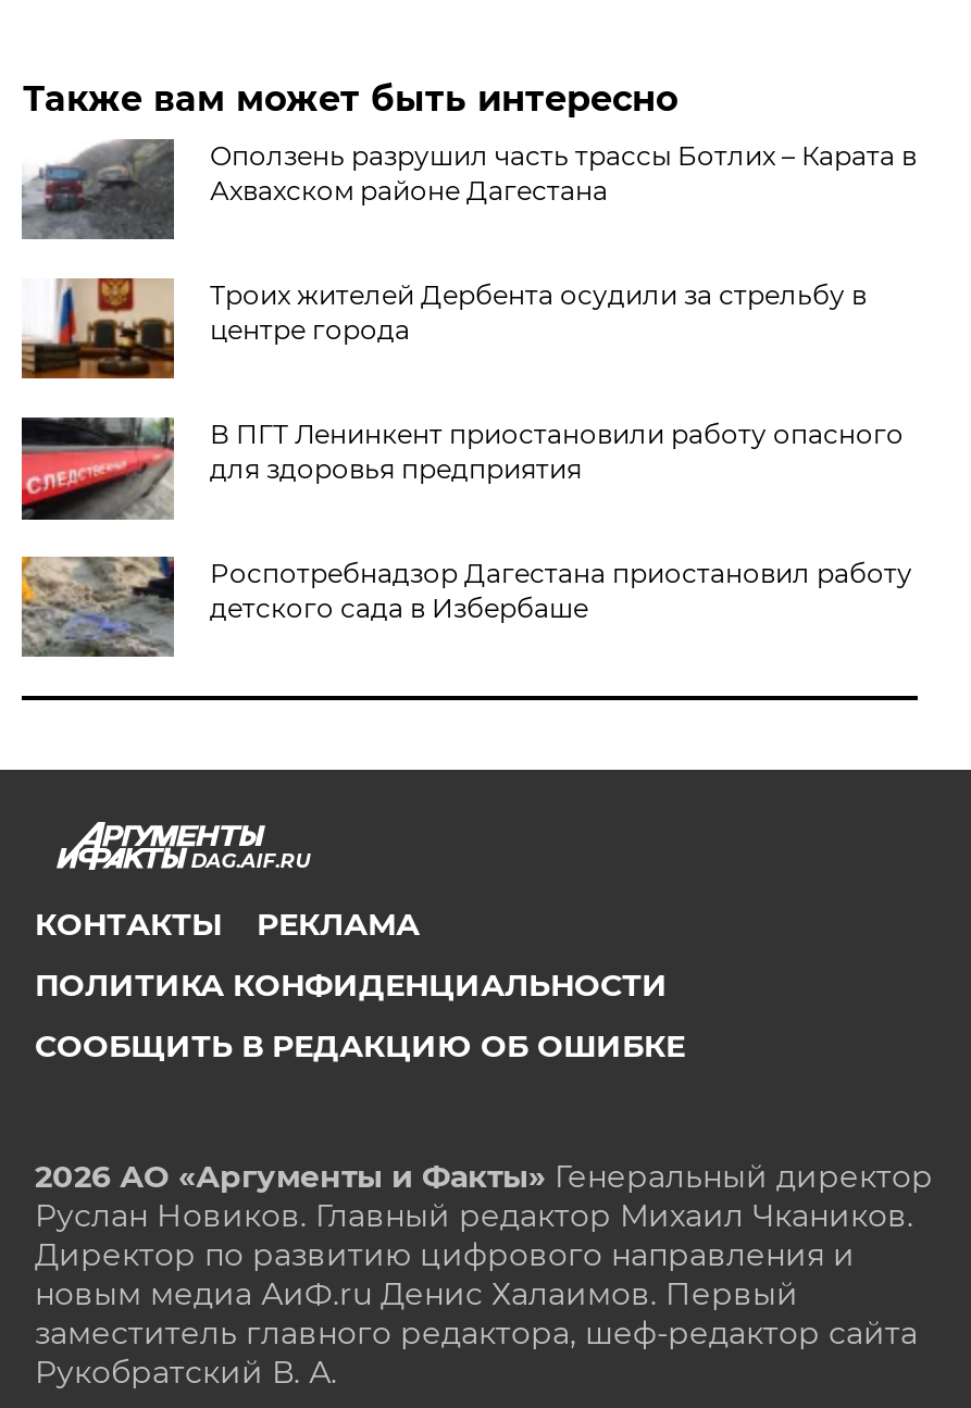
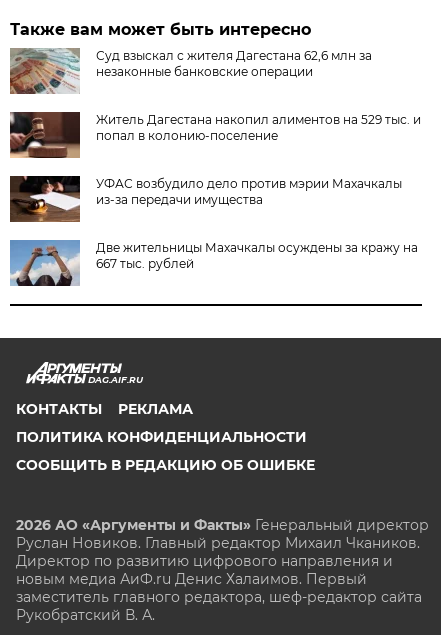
- [image]
- Оползень разрушил часть трассы Ботлих – Карата в
- Ахвахском районе Дагестана
+ [image]
+ Суд взыскал с жителя Дагестана 62,6 млн за
+ незаконные банковские операции

- [image]
- Троих жителей Дербента осудили за стрельбу в
- центре города
+ [image]
+ Житель Дагестана накопил алиментов на 529 тыс. и
+ попал в колонию-поселение

- [image]
- В ПГТ Ленинкент приостановили работу опасного
- для здоровья предприятия
+ [image]
+ УФАС возбудило дело против мэрии Махачкалы
+ из-за передачи имущества

- [image]
- Роспотребнадзор Дагестана приостановил работу
- детского сада в Избербаше
+ [image]
+ Две жительницы Махачкалы осуждены за кражу на
+ 667 тыс. рублей
